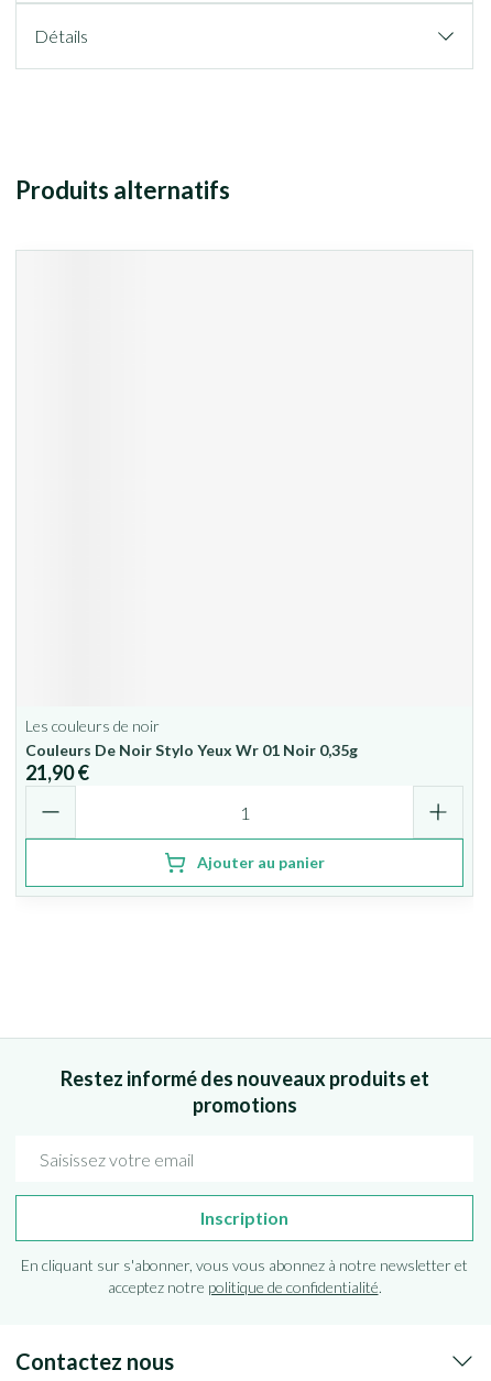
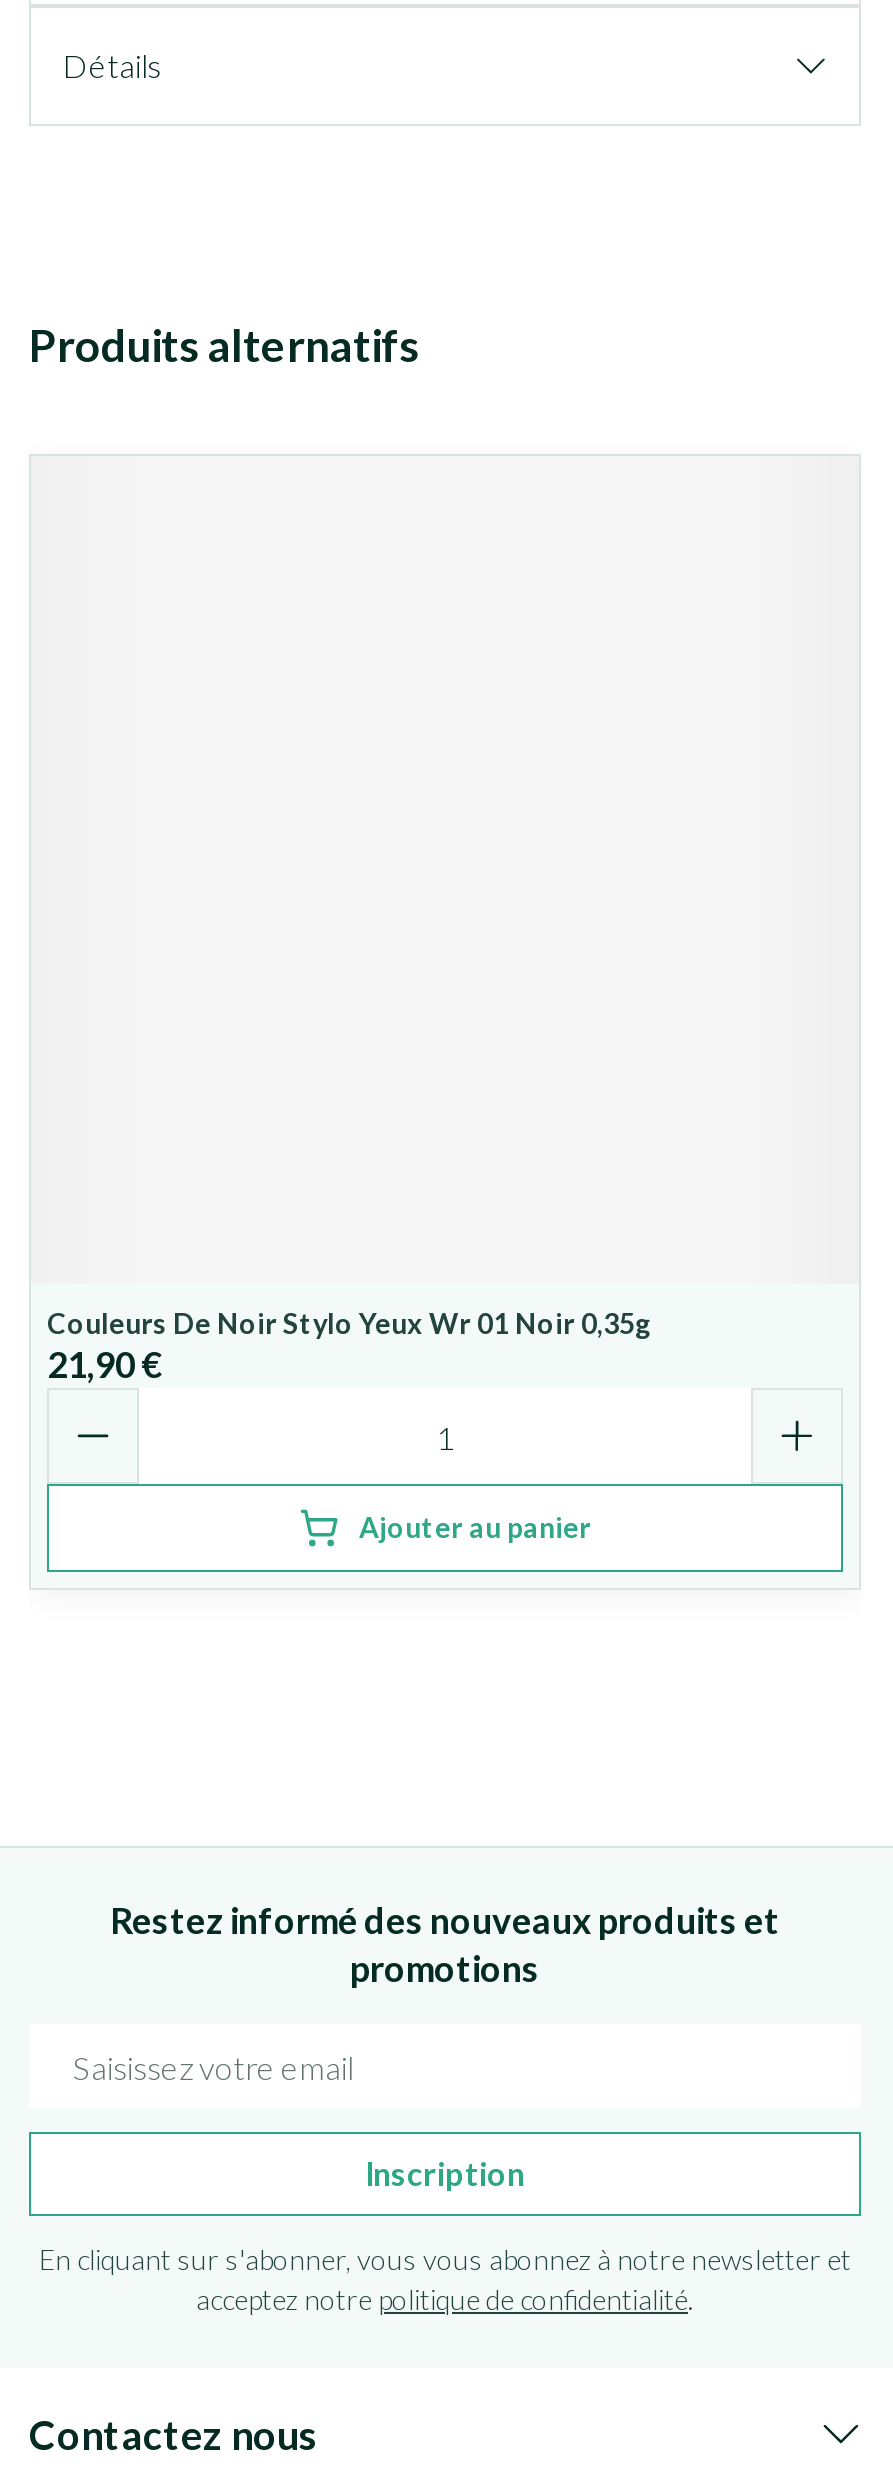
- Les couleurs de noir
